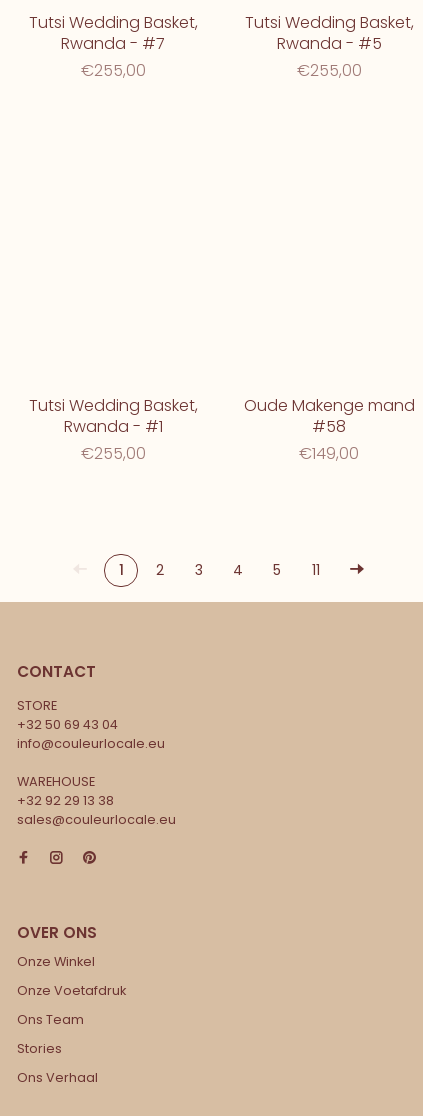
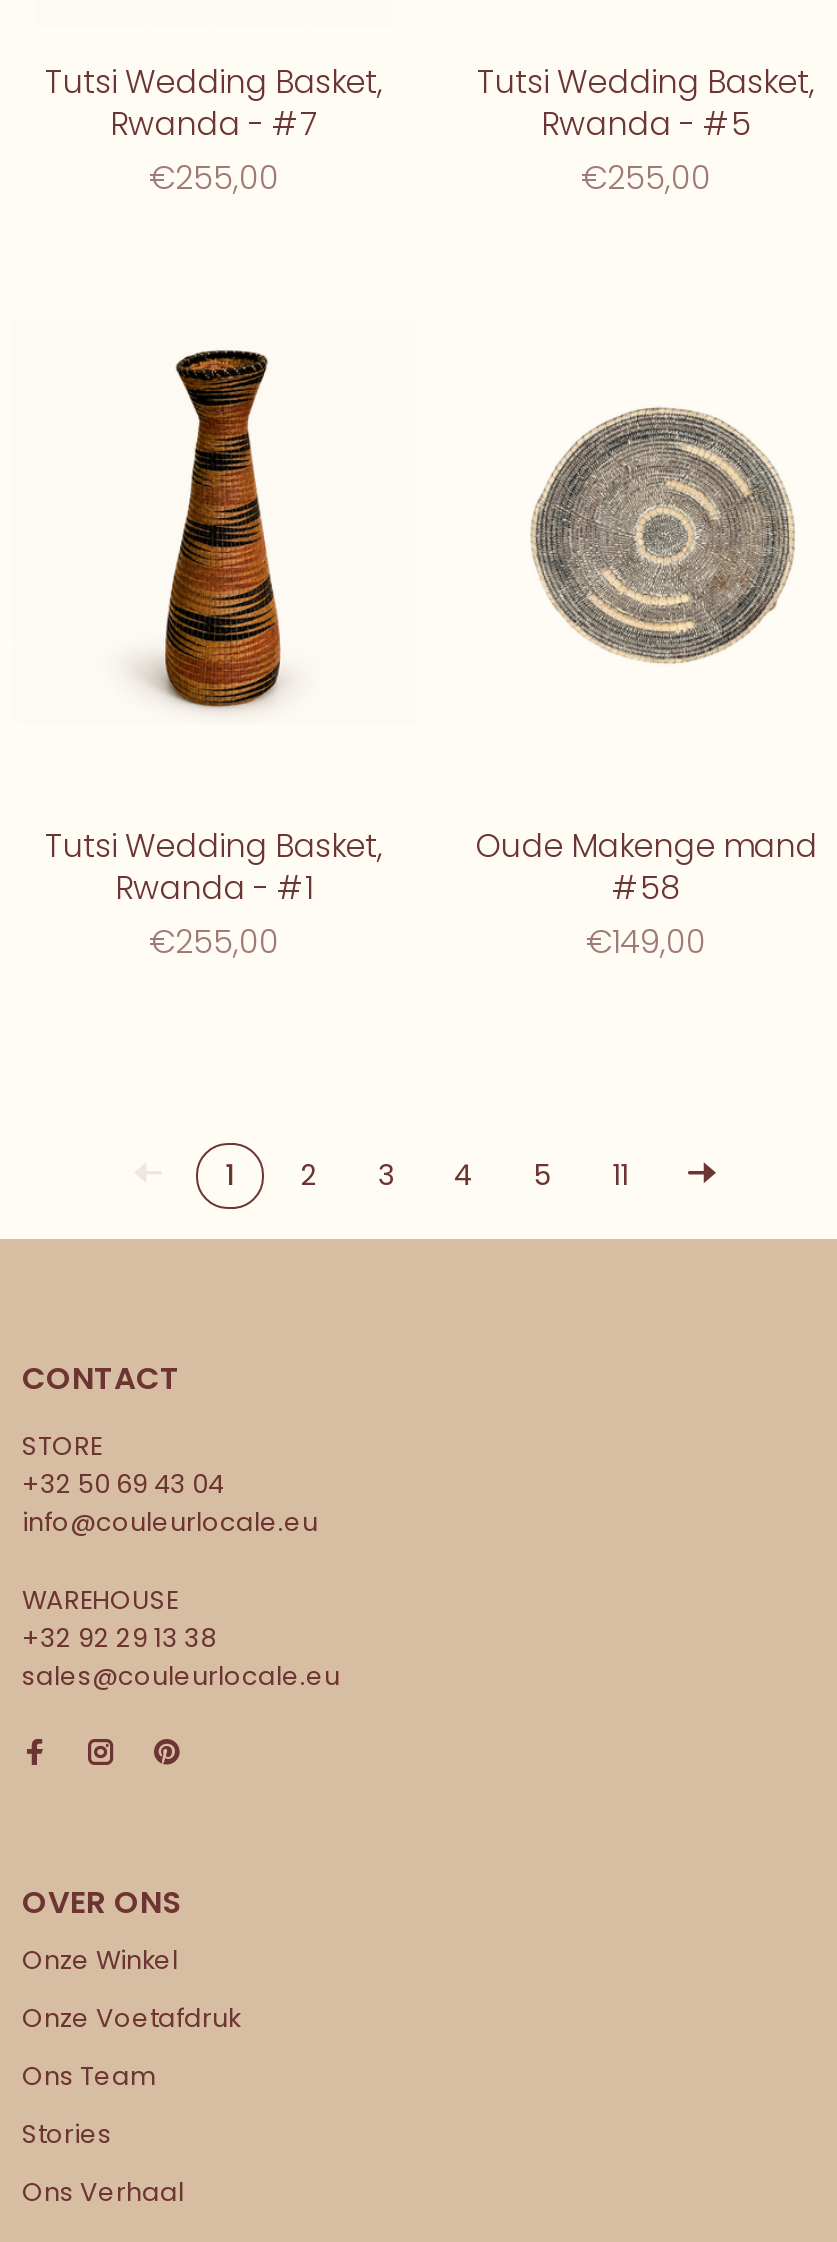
+ [image]

+ [image]
